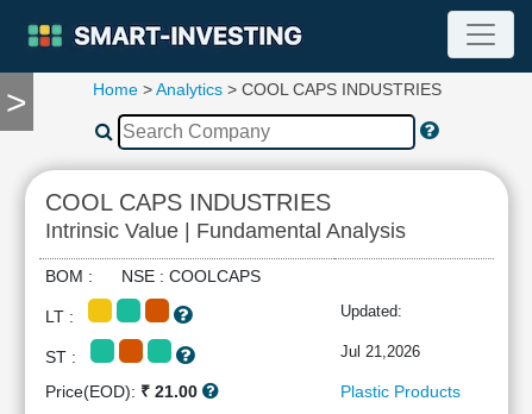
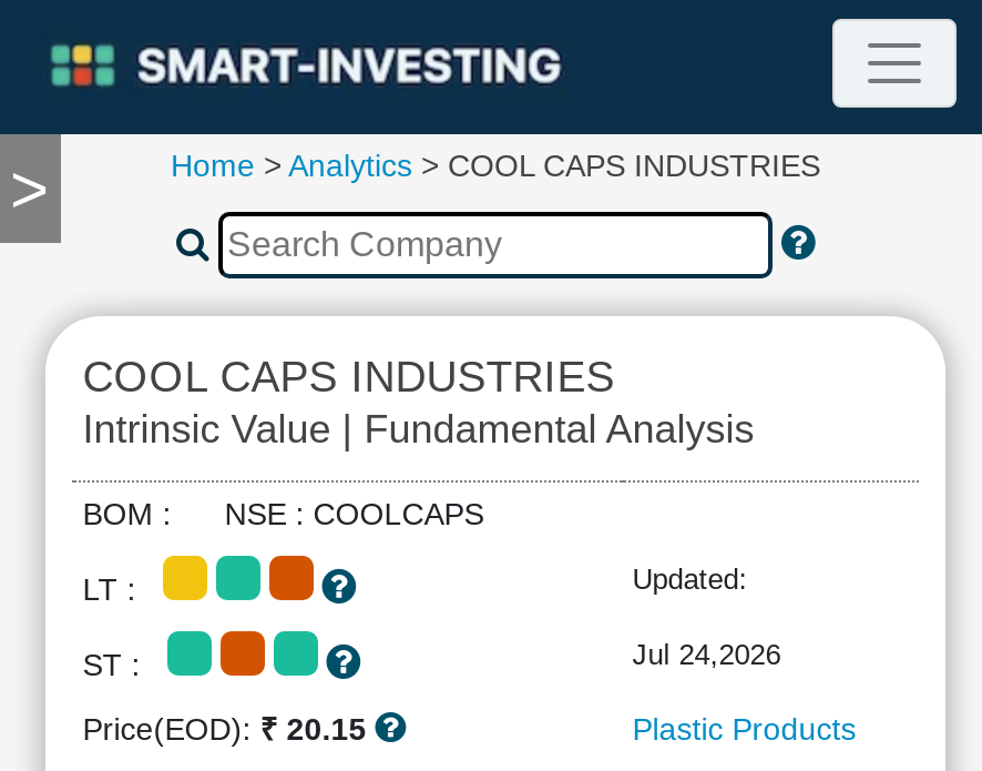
- Jul 21,2026
+ Jul 24,2026

- Price(EOD): ₹ 21.00
+ Price(EOD): ₹ 20.15
